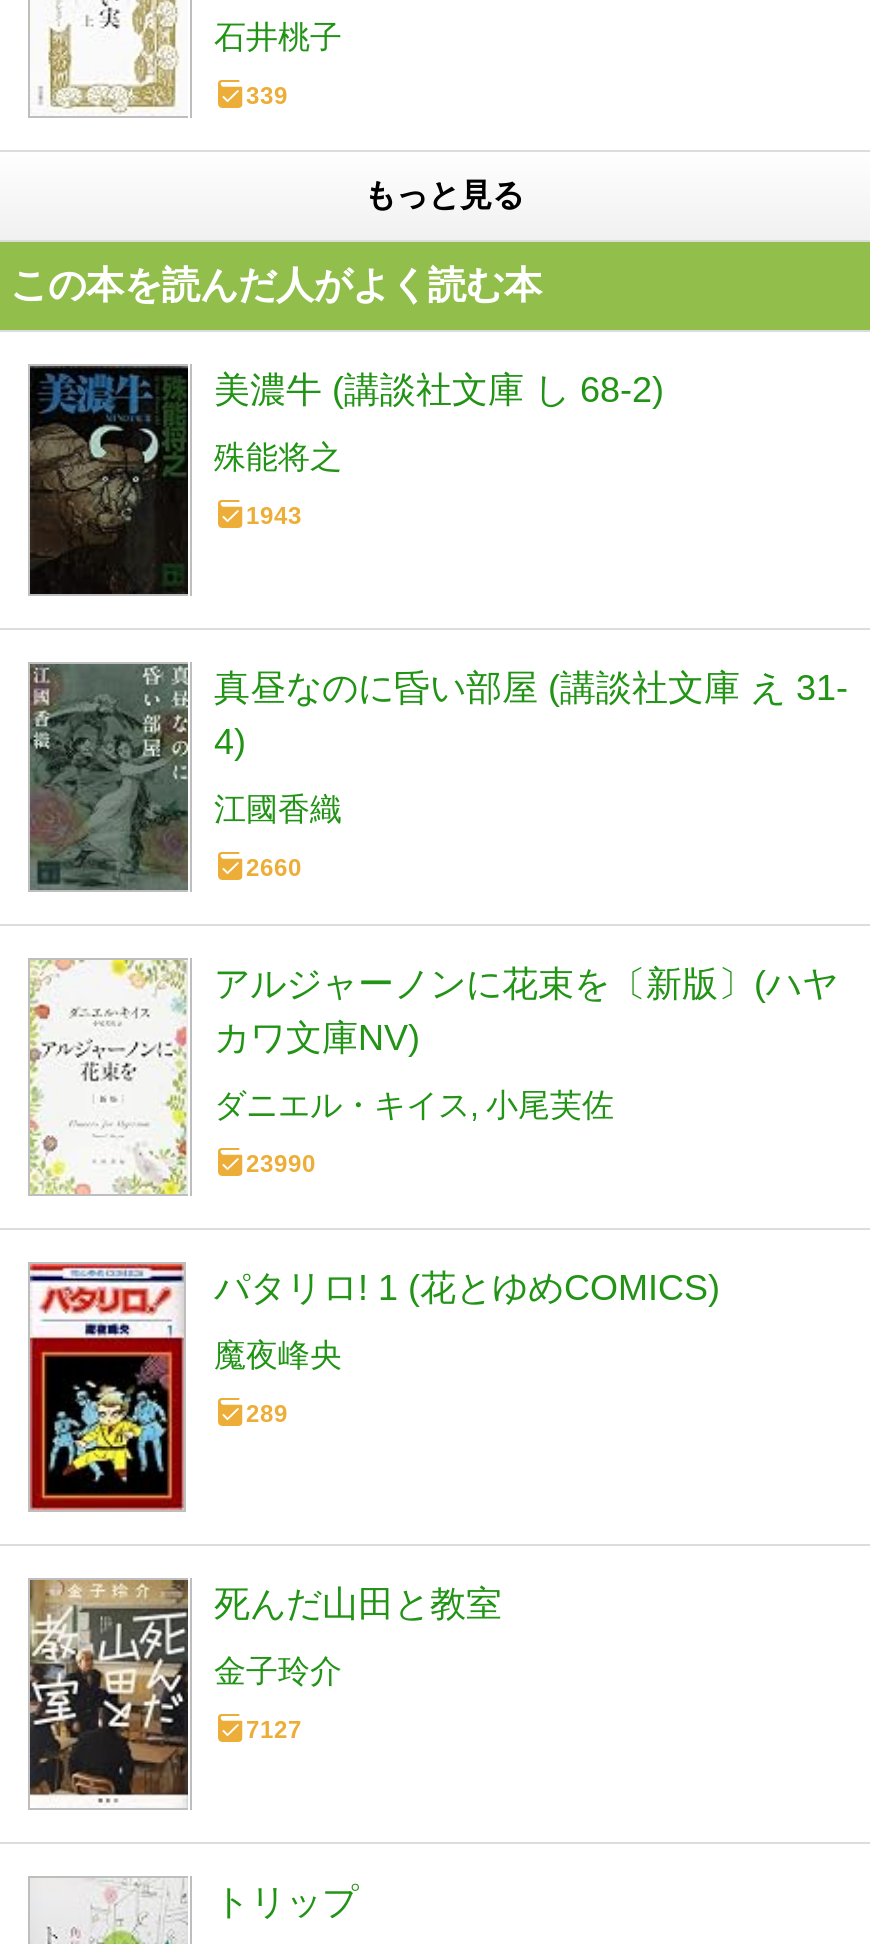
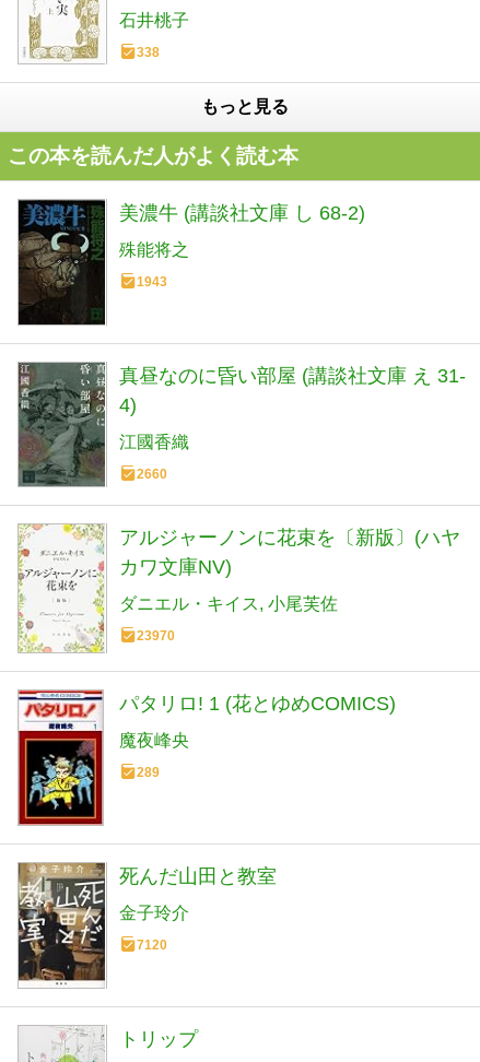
- 339
+ 338

- 23990
+ 23970

- 7127
+ 7120
